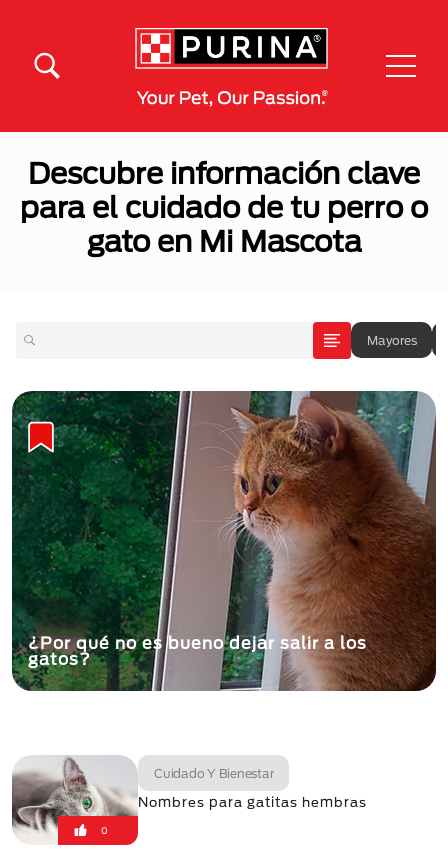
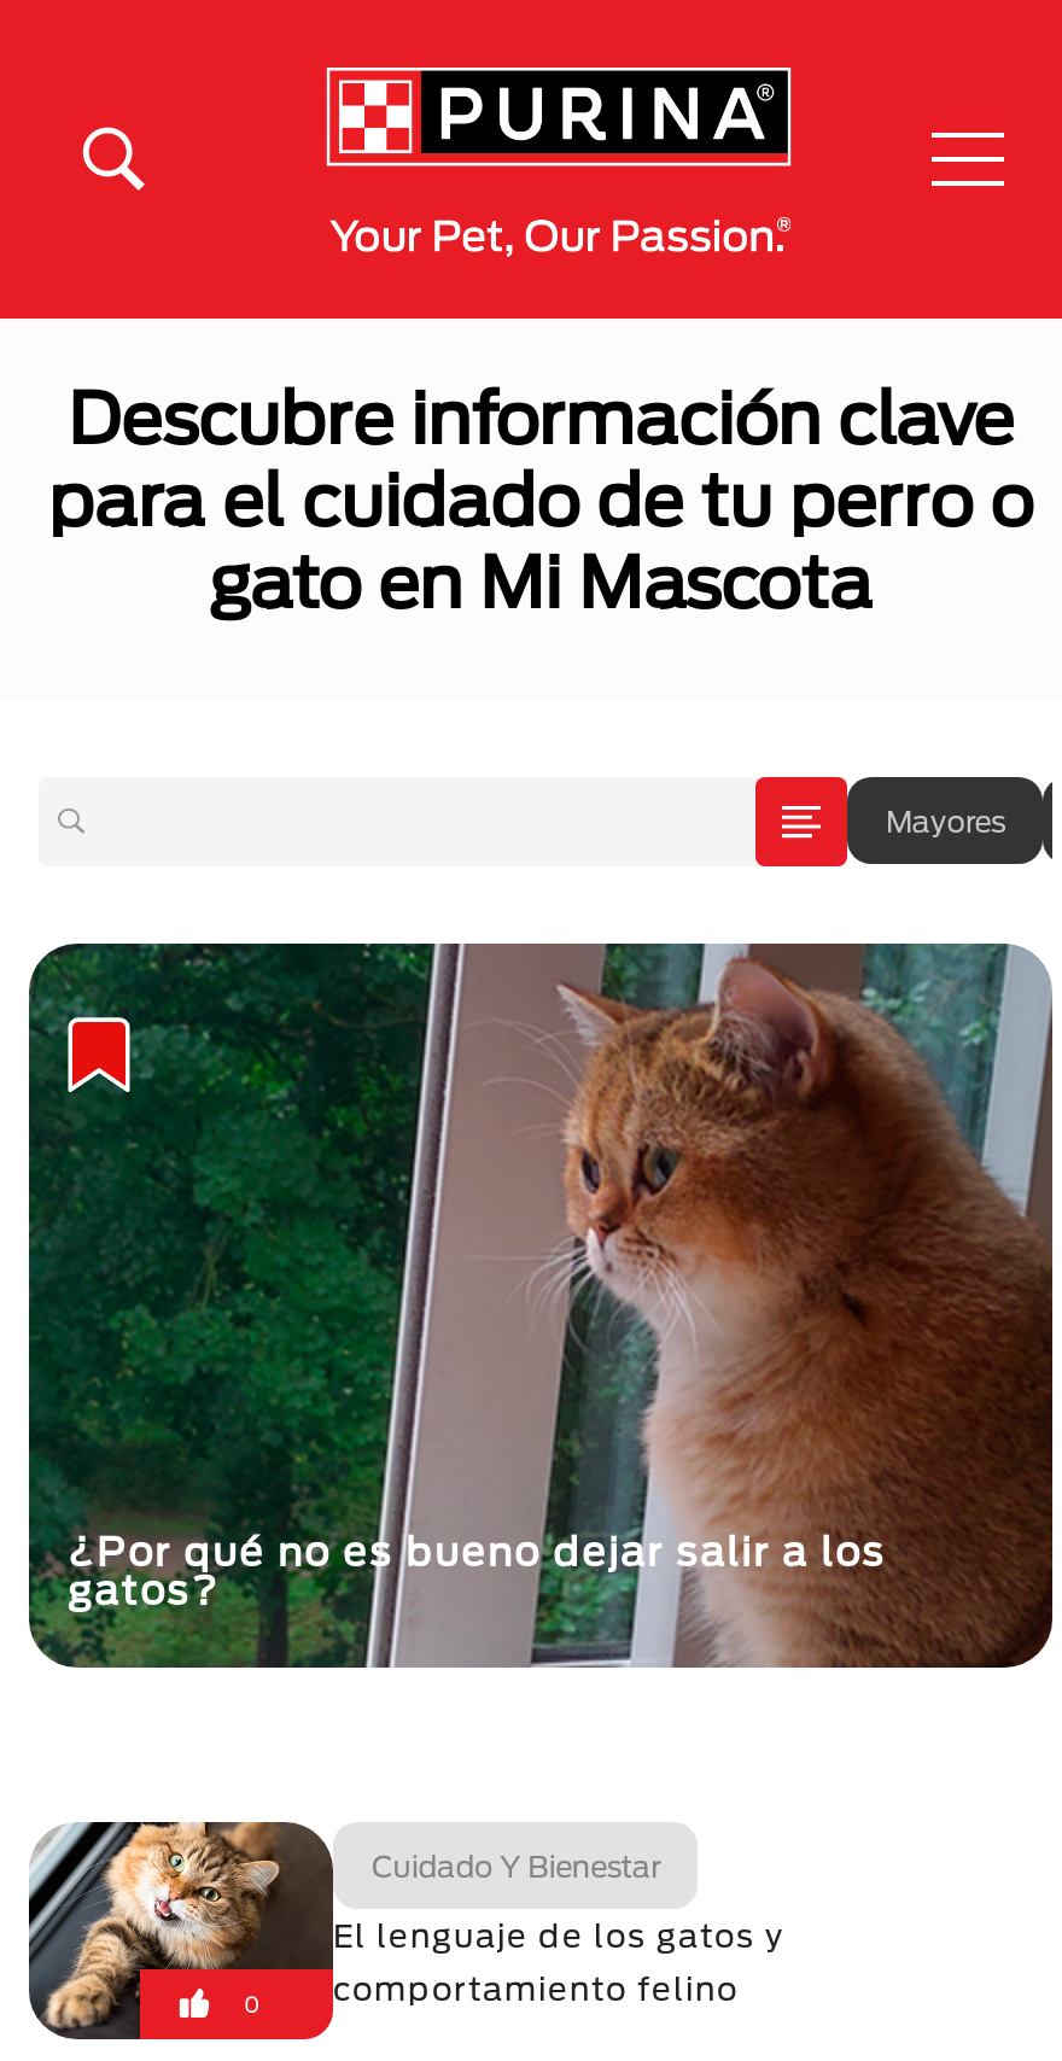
- [image]
- Nombres para gatitas hembras
+ [image]
+ El lenguaje de los gatos y
+ comportamiento felino
